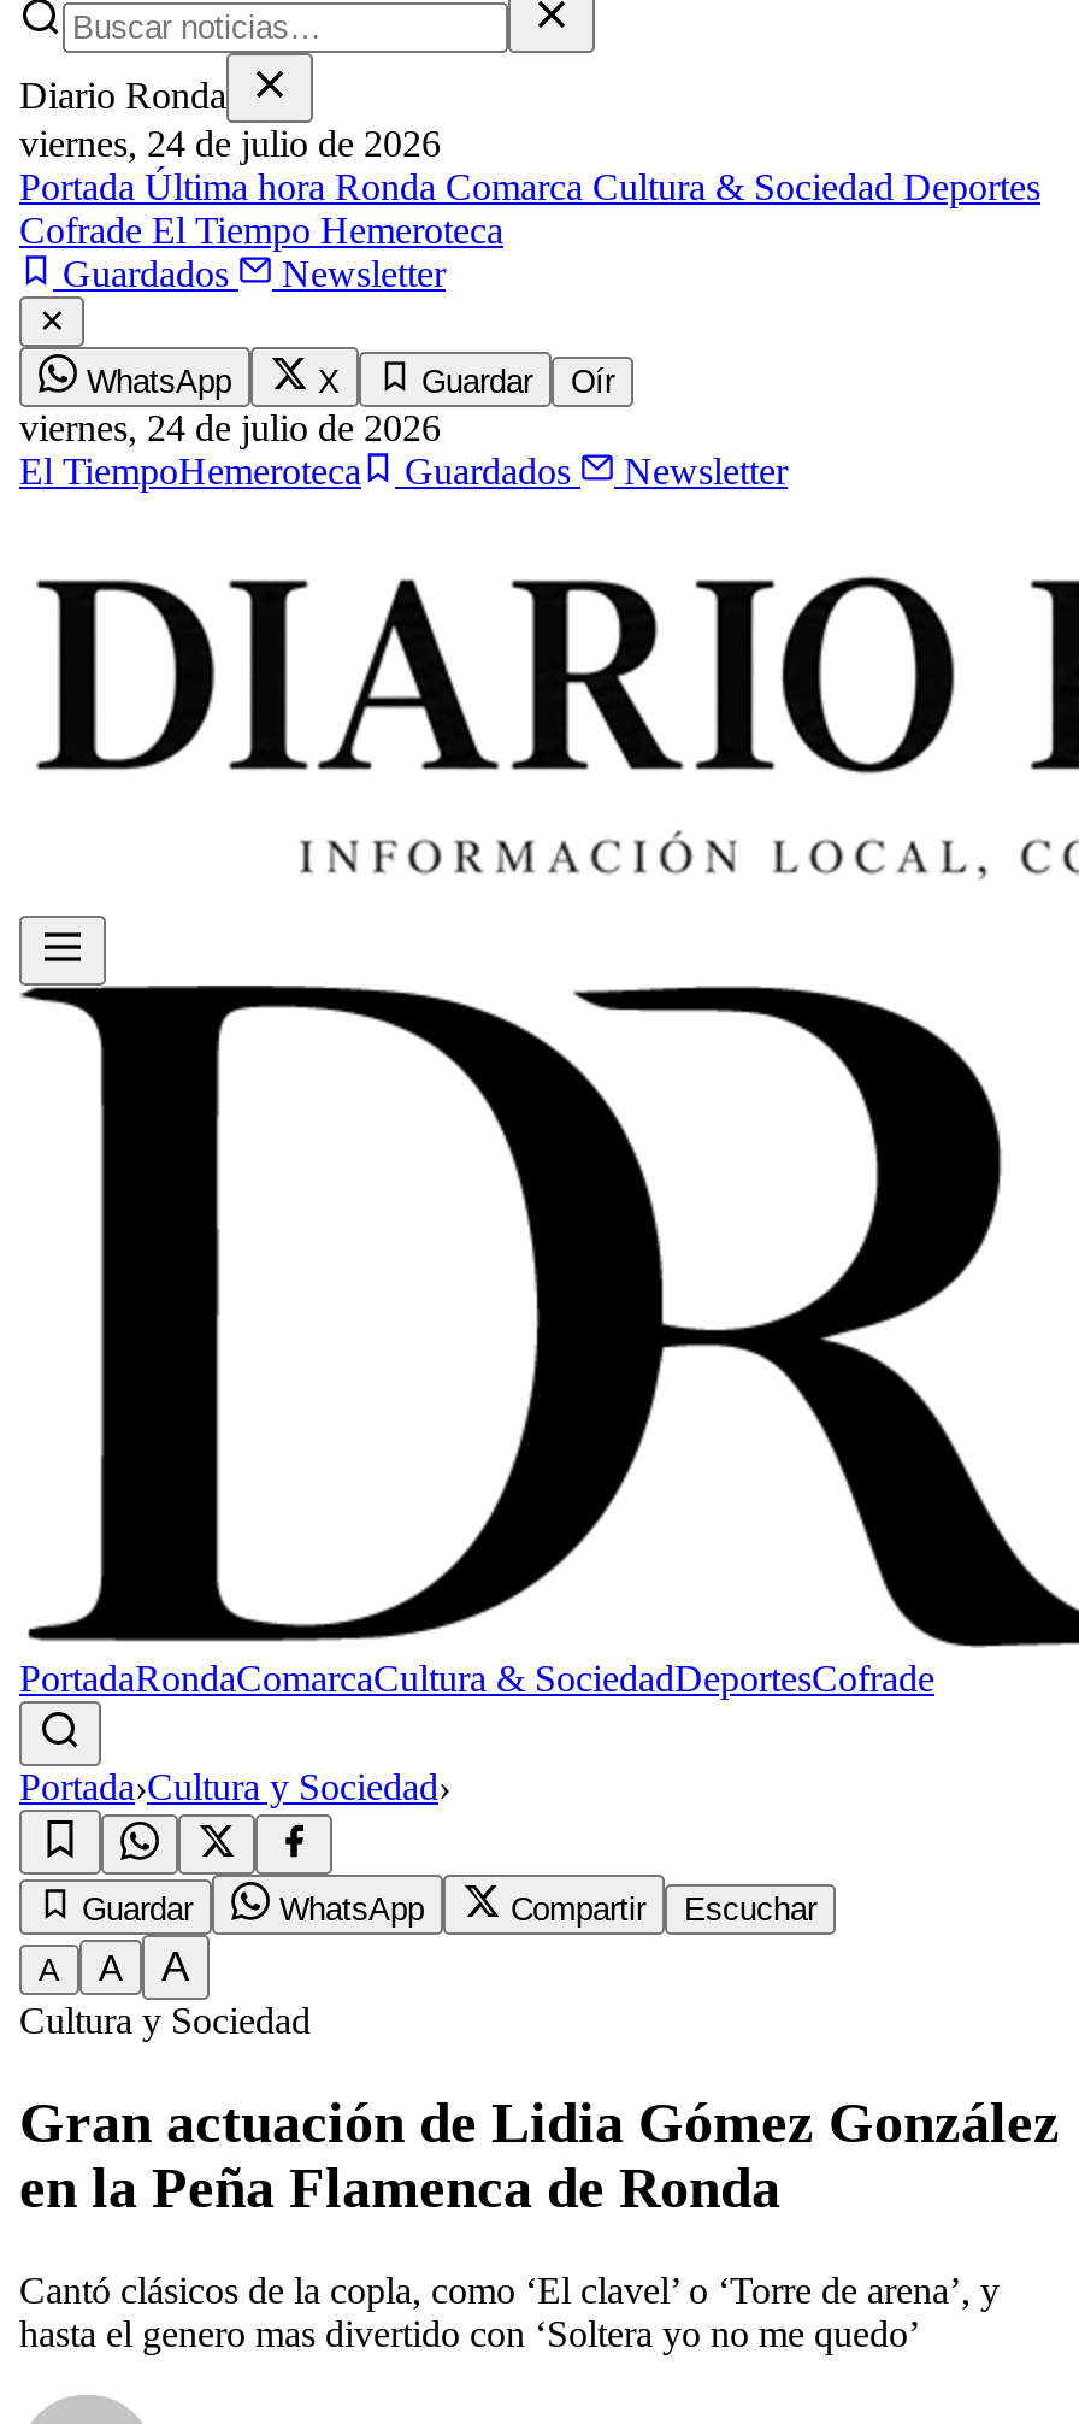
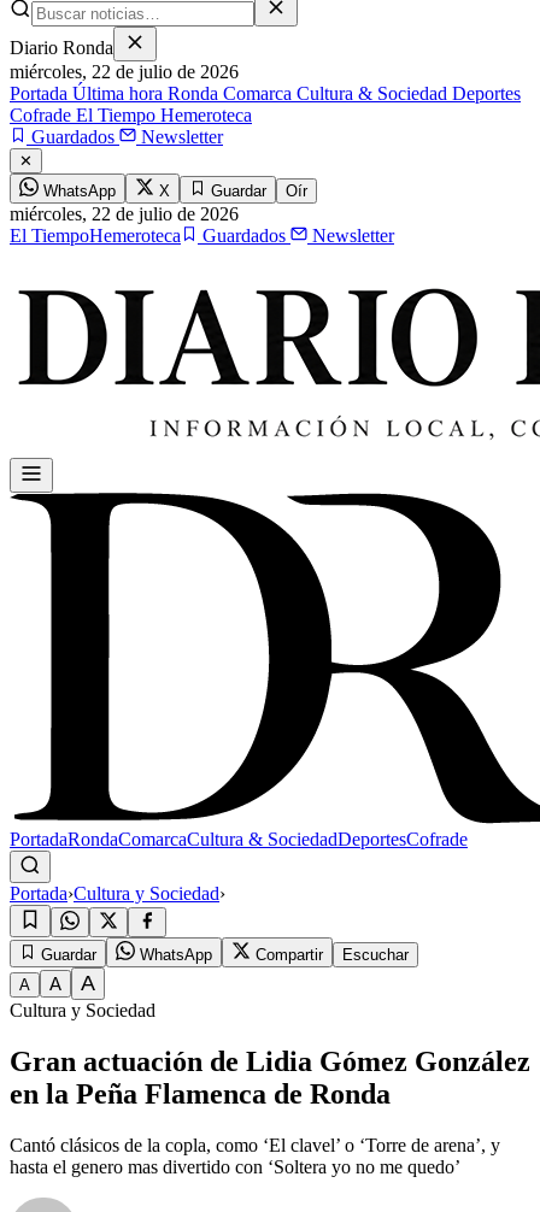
- viernes, 24 de julio de 2026
+ miércoles, 22 de julio de 2026

- viernes,24 de julio de 2026
+ miércoles,22 de julio de 2026
